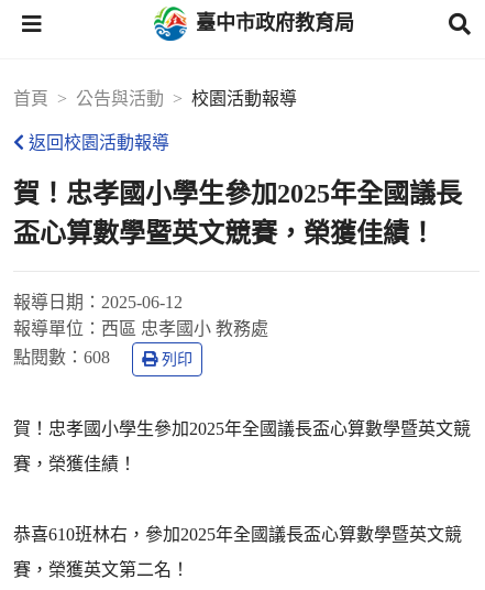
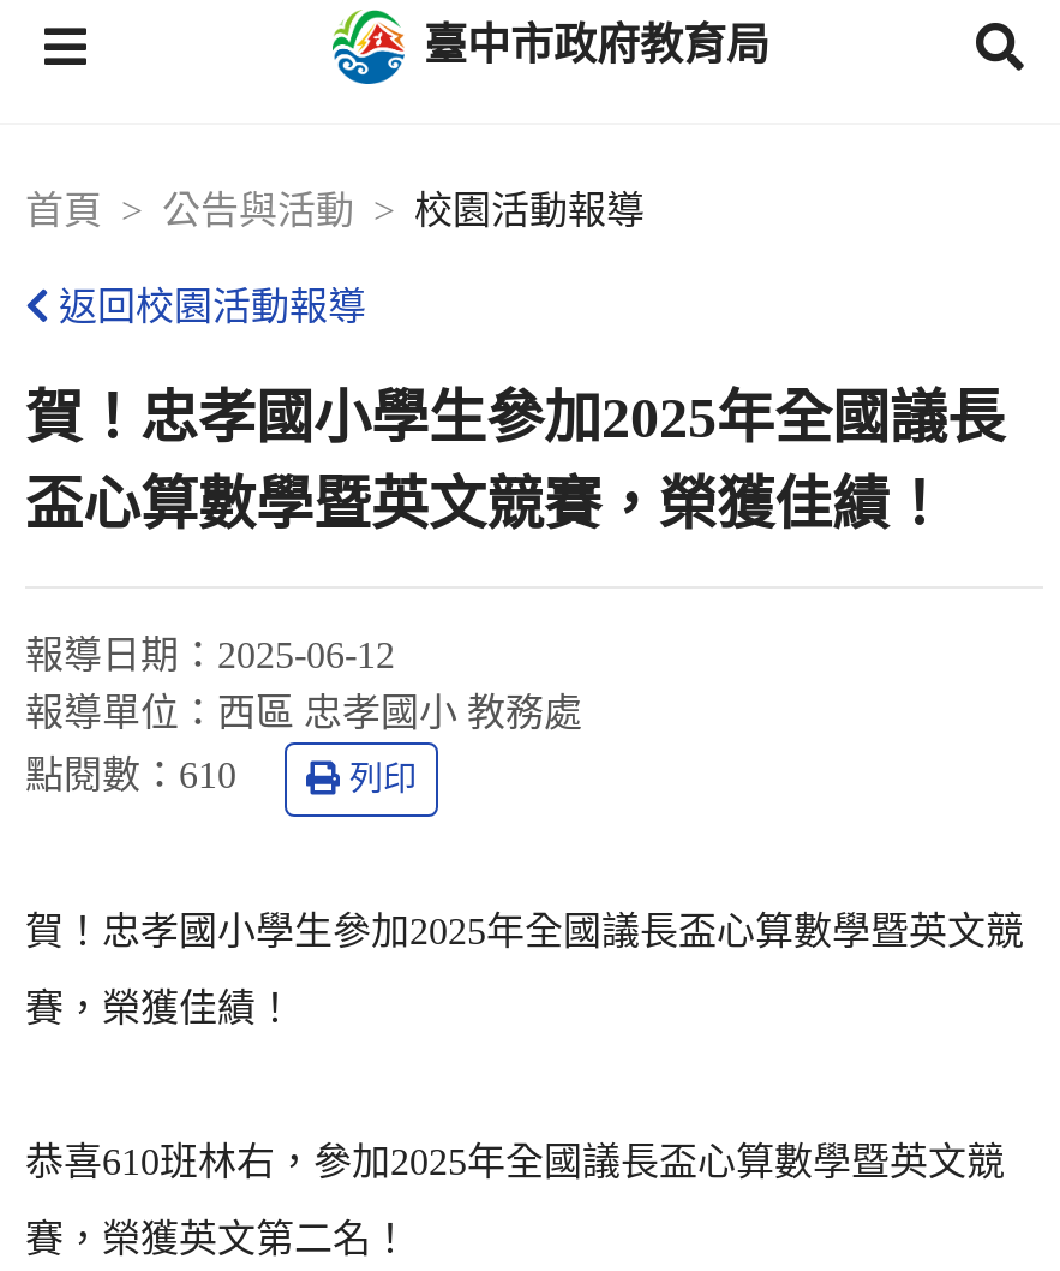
- 點閱數：608
+ 點閱數：610
